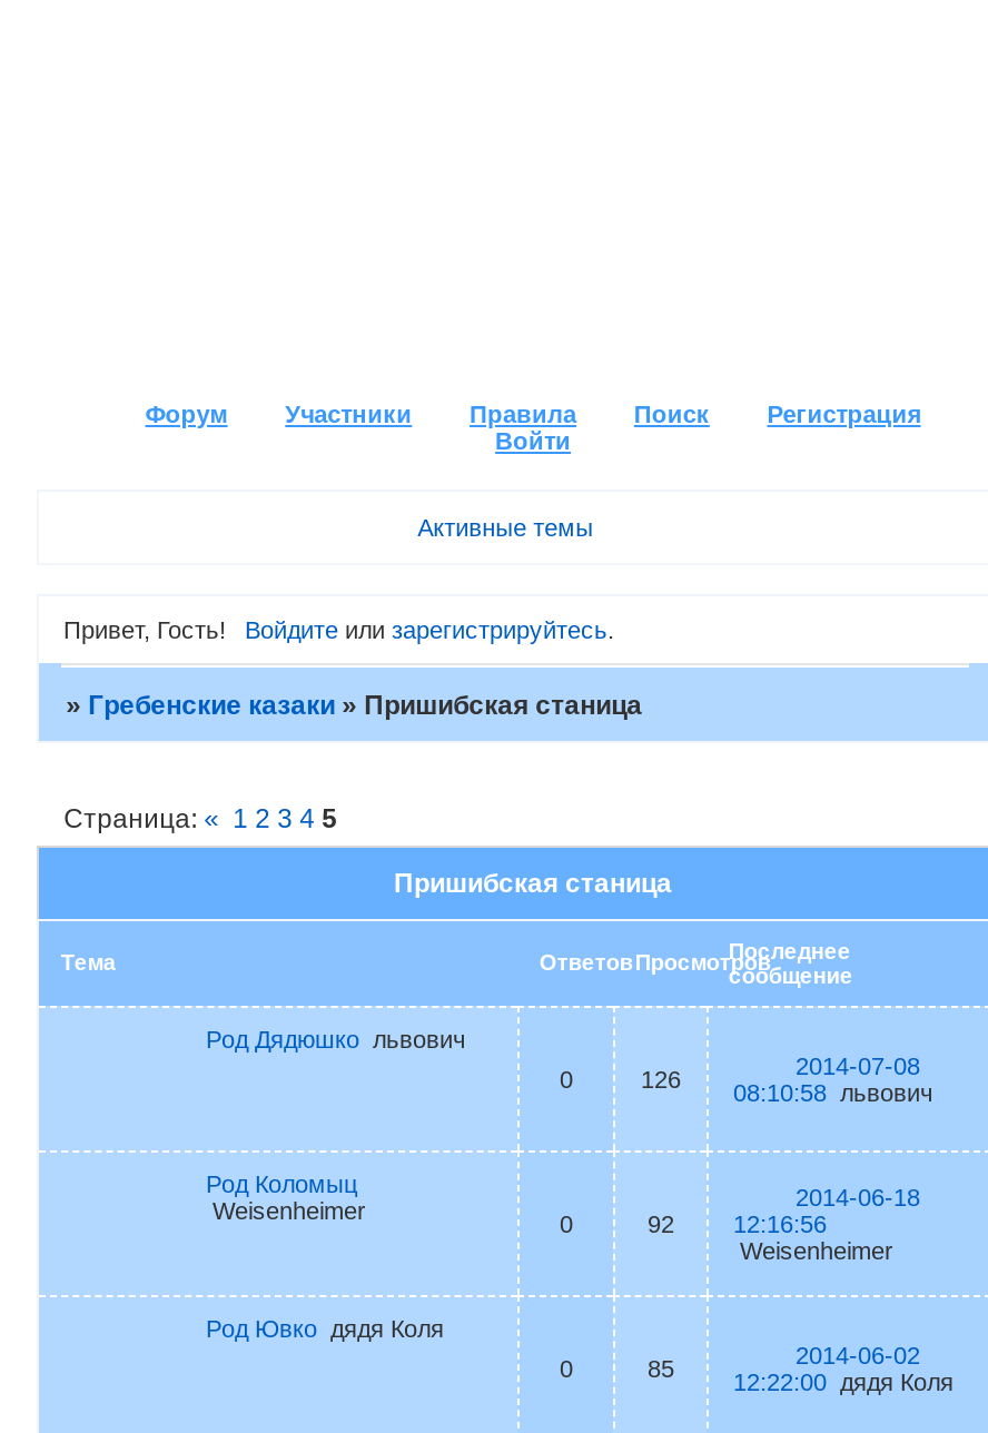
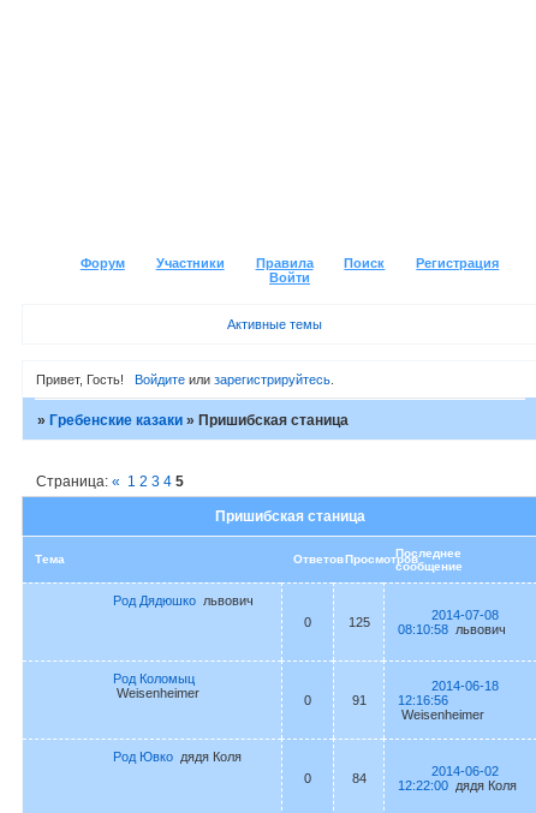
- 126 08:10:58 львович
+ 125 08:10:58 львович

- 92
+ 91

- 85
+ 84
